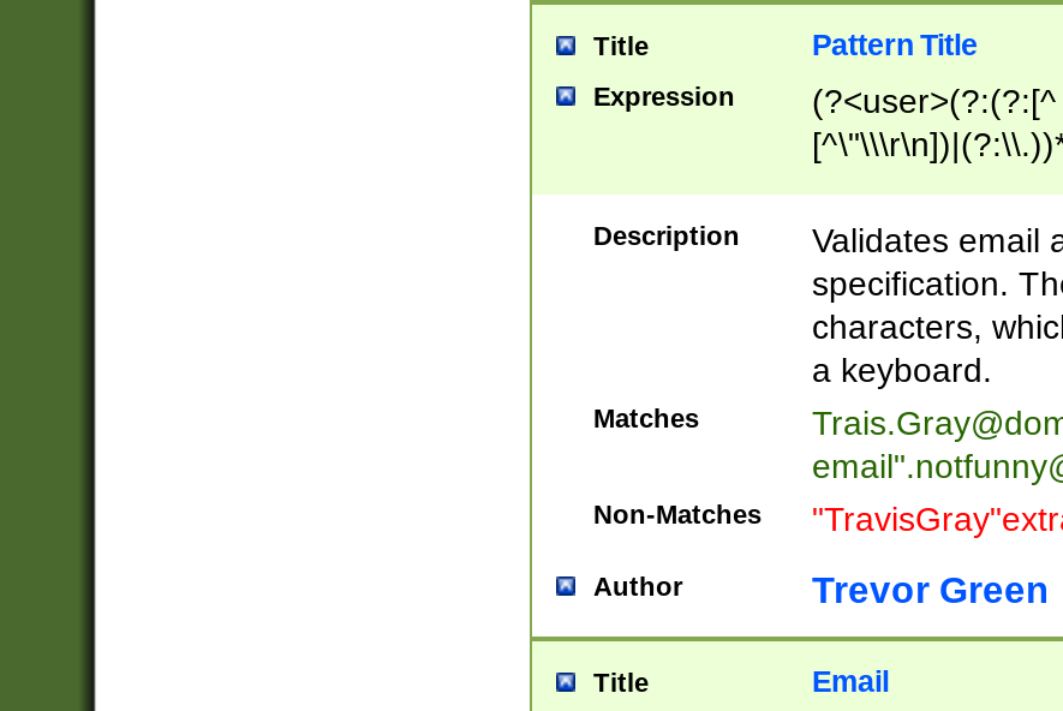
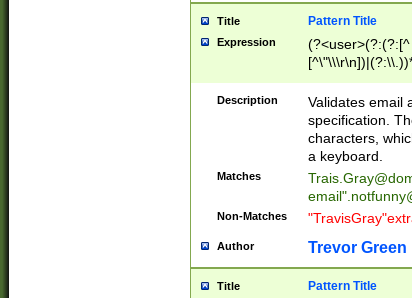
- Email
+ Pattern Title
